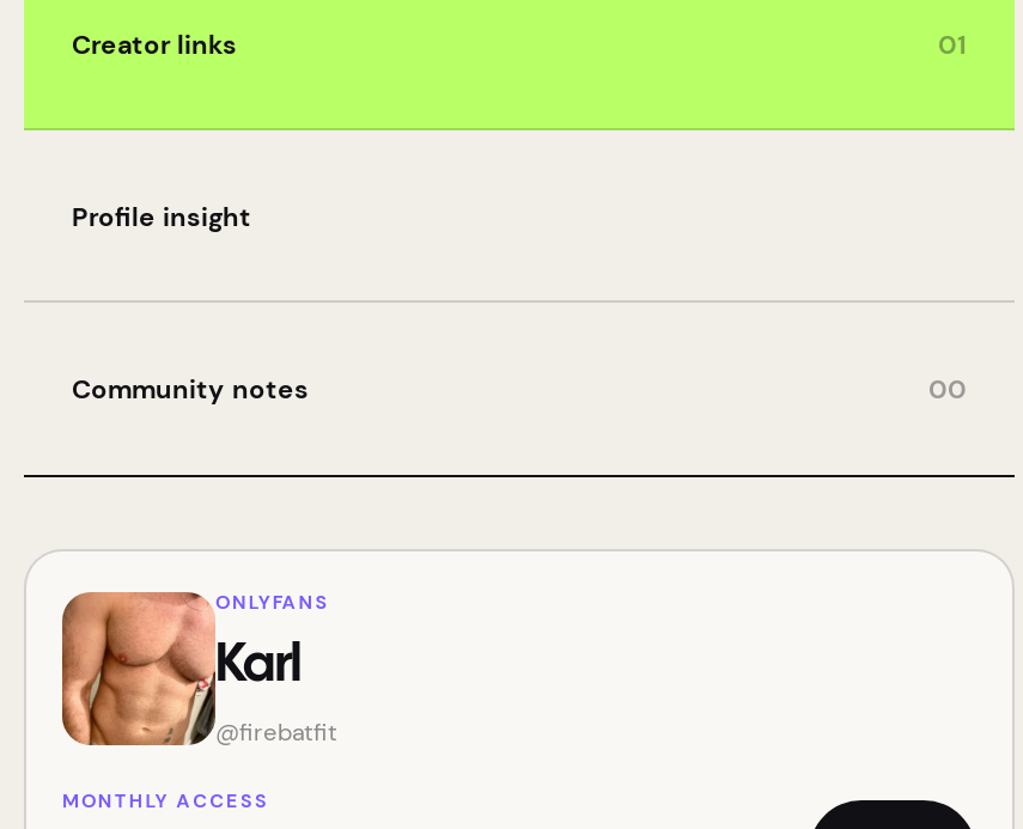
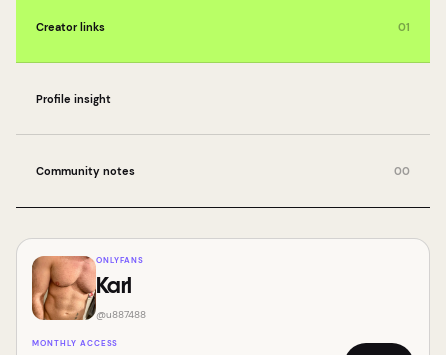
- @firebatfit
+ @u887488
